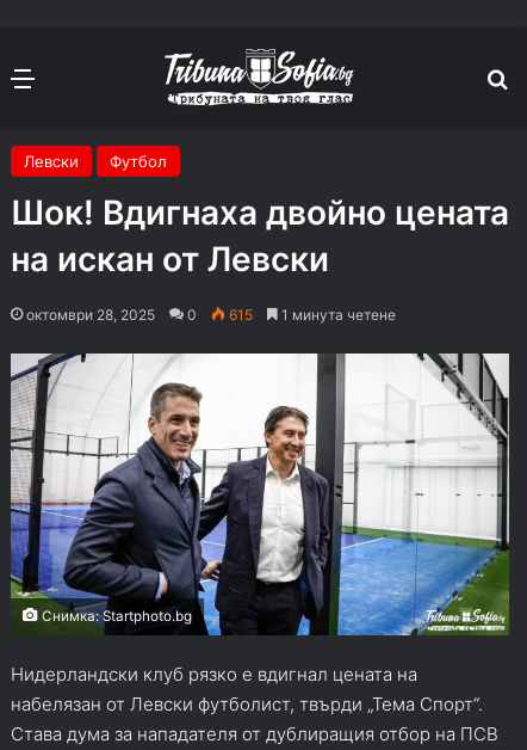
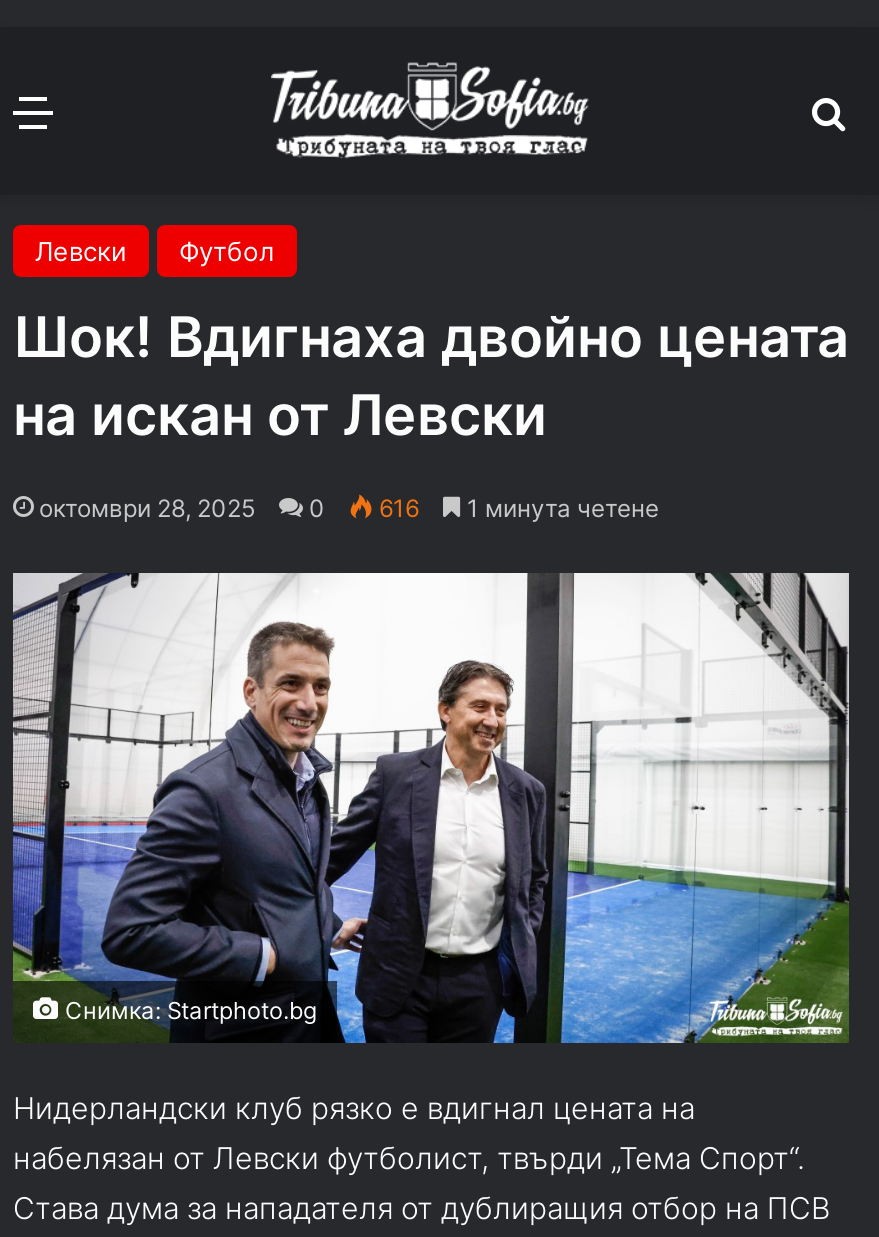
- 615
+ 616
